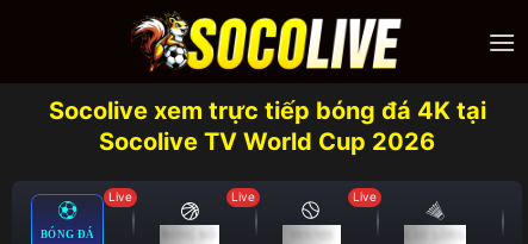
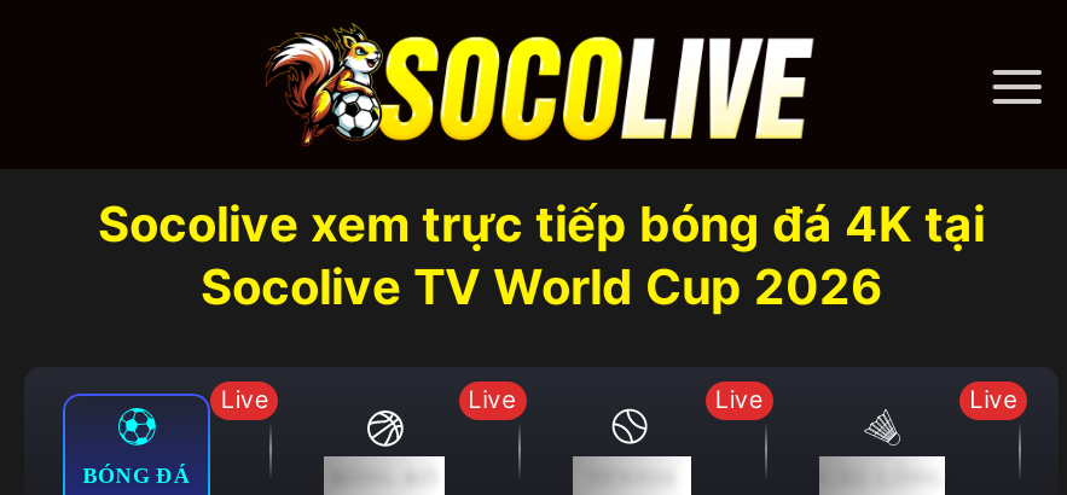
+ Live
